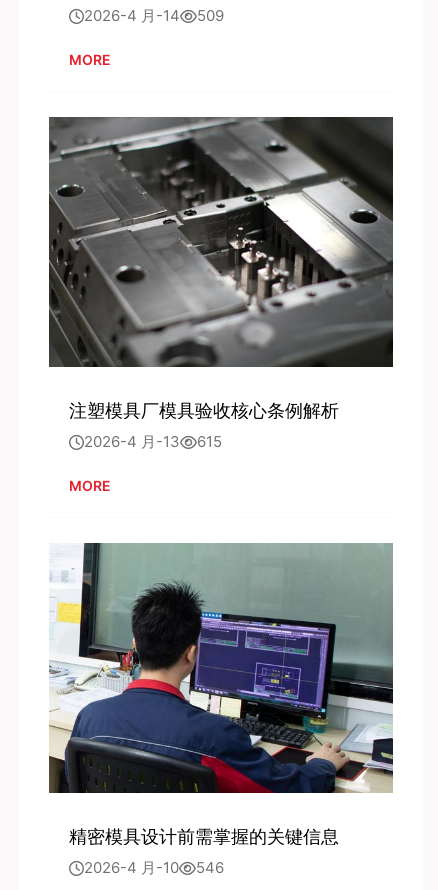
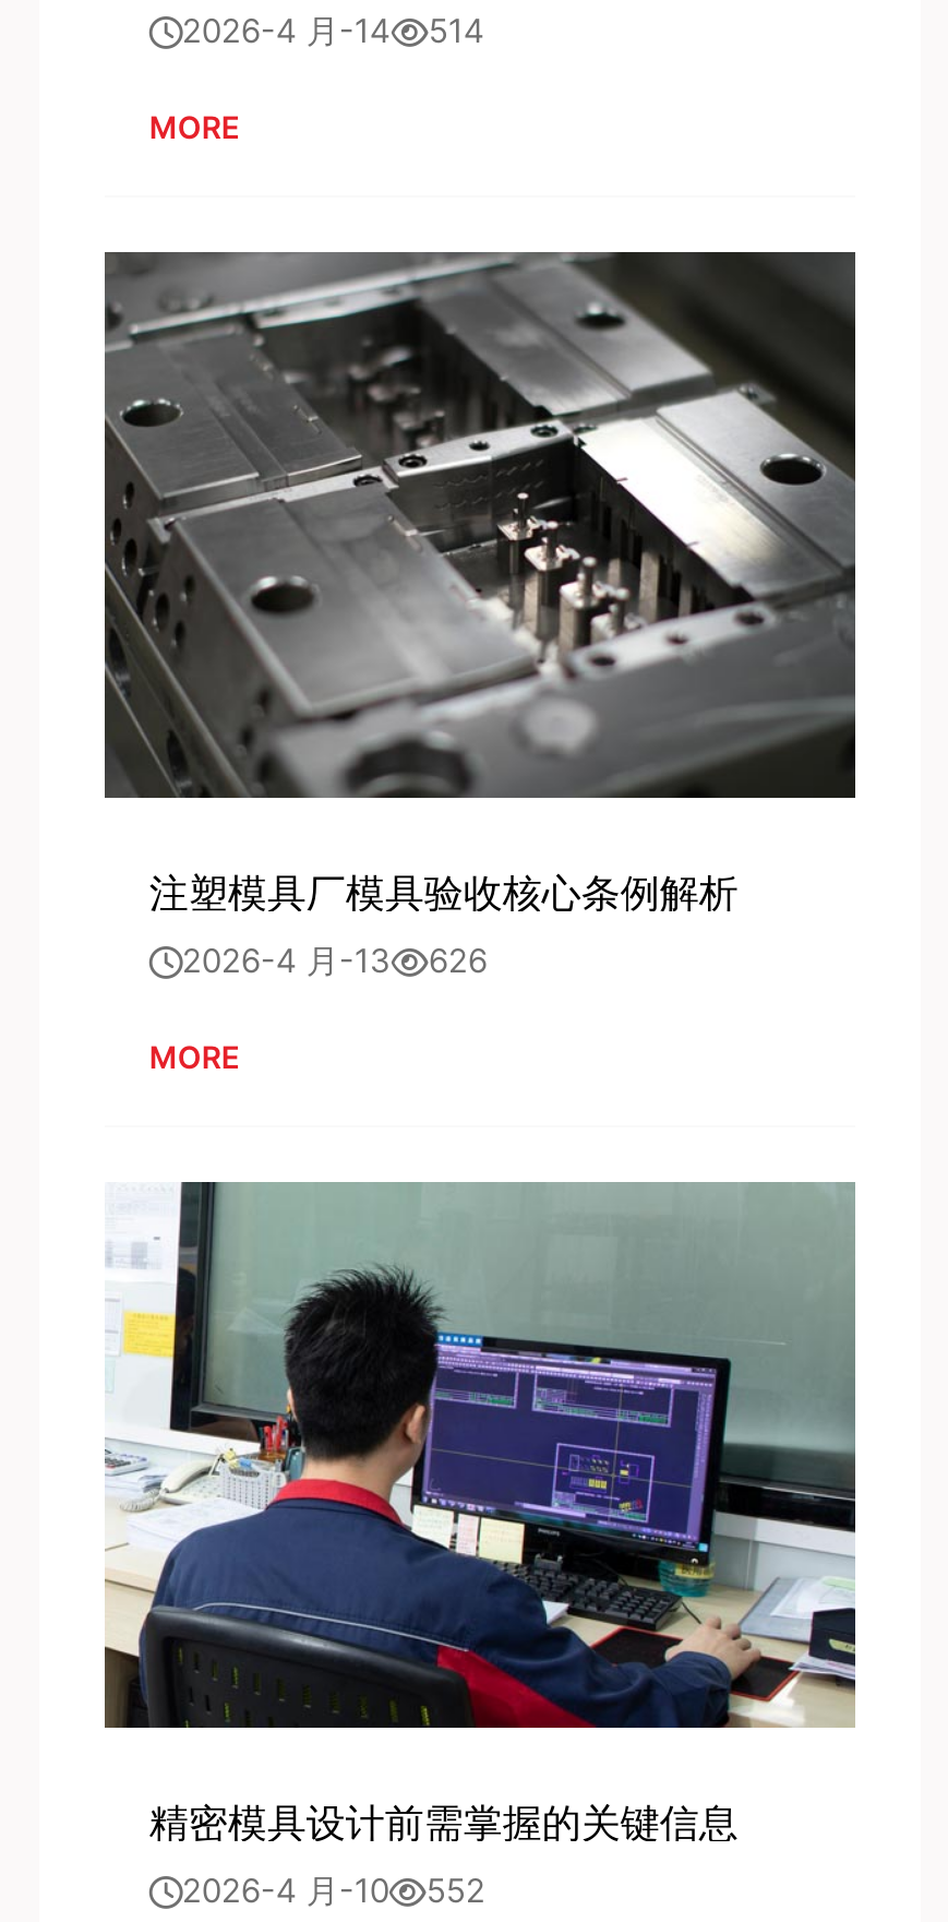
- 2026-4 月-14 509
+ 2026-4 月-14 514

- 2026-4 月-13 615
+ 2026-4 月-13 626

- 2026-4 月-10 546
+ 2026-4 月-10 552
